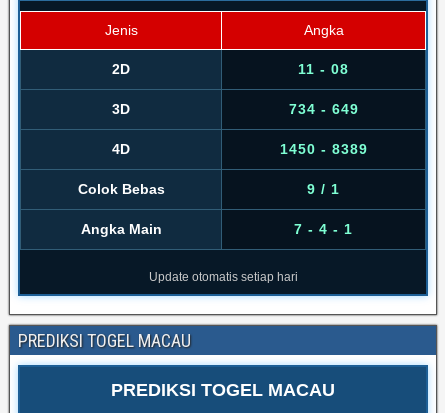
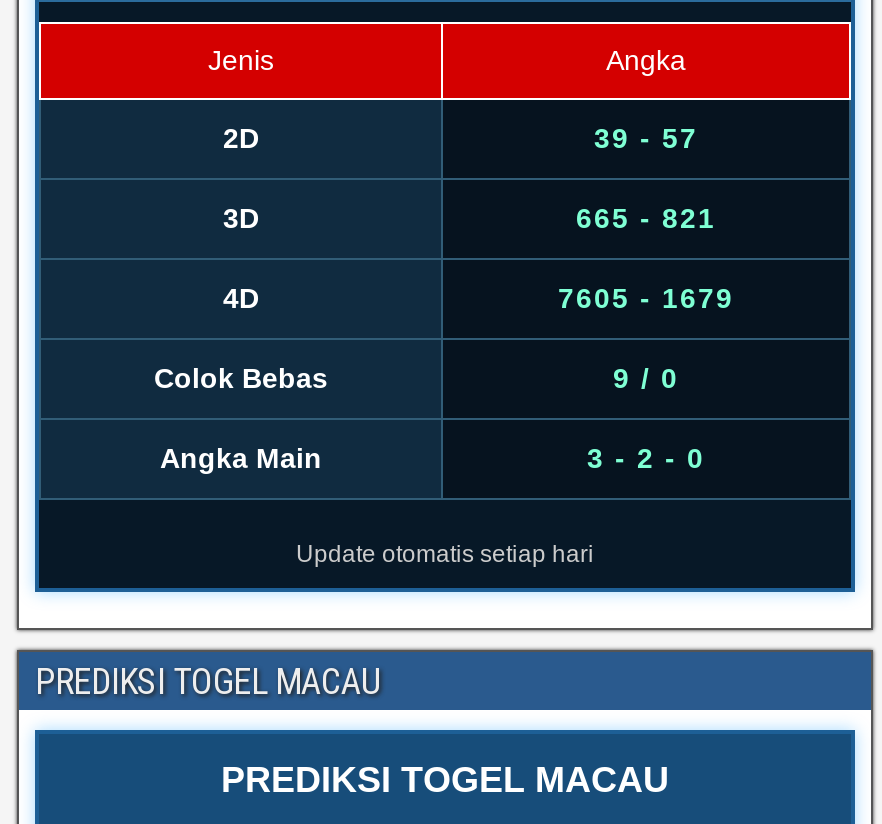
- 11 - 08
+ 39 - 57

- 734 - 649
+ 665 - 821

- 1450 - 8389
+ 7605 - 1679

- 9 / 1
+ 9 / 0

- 7 - 4 - 1
+ 3 - 2 - 0
